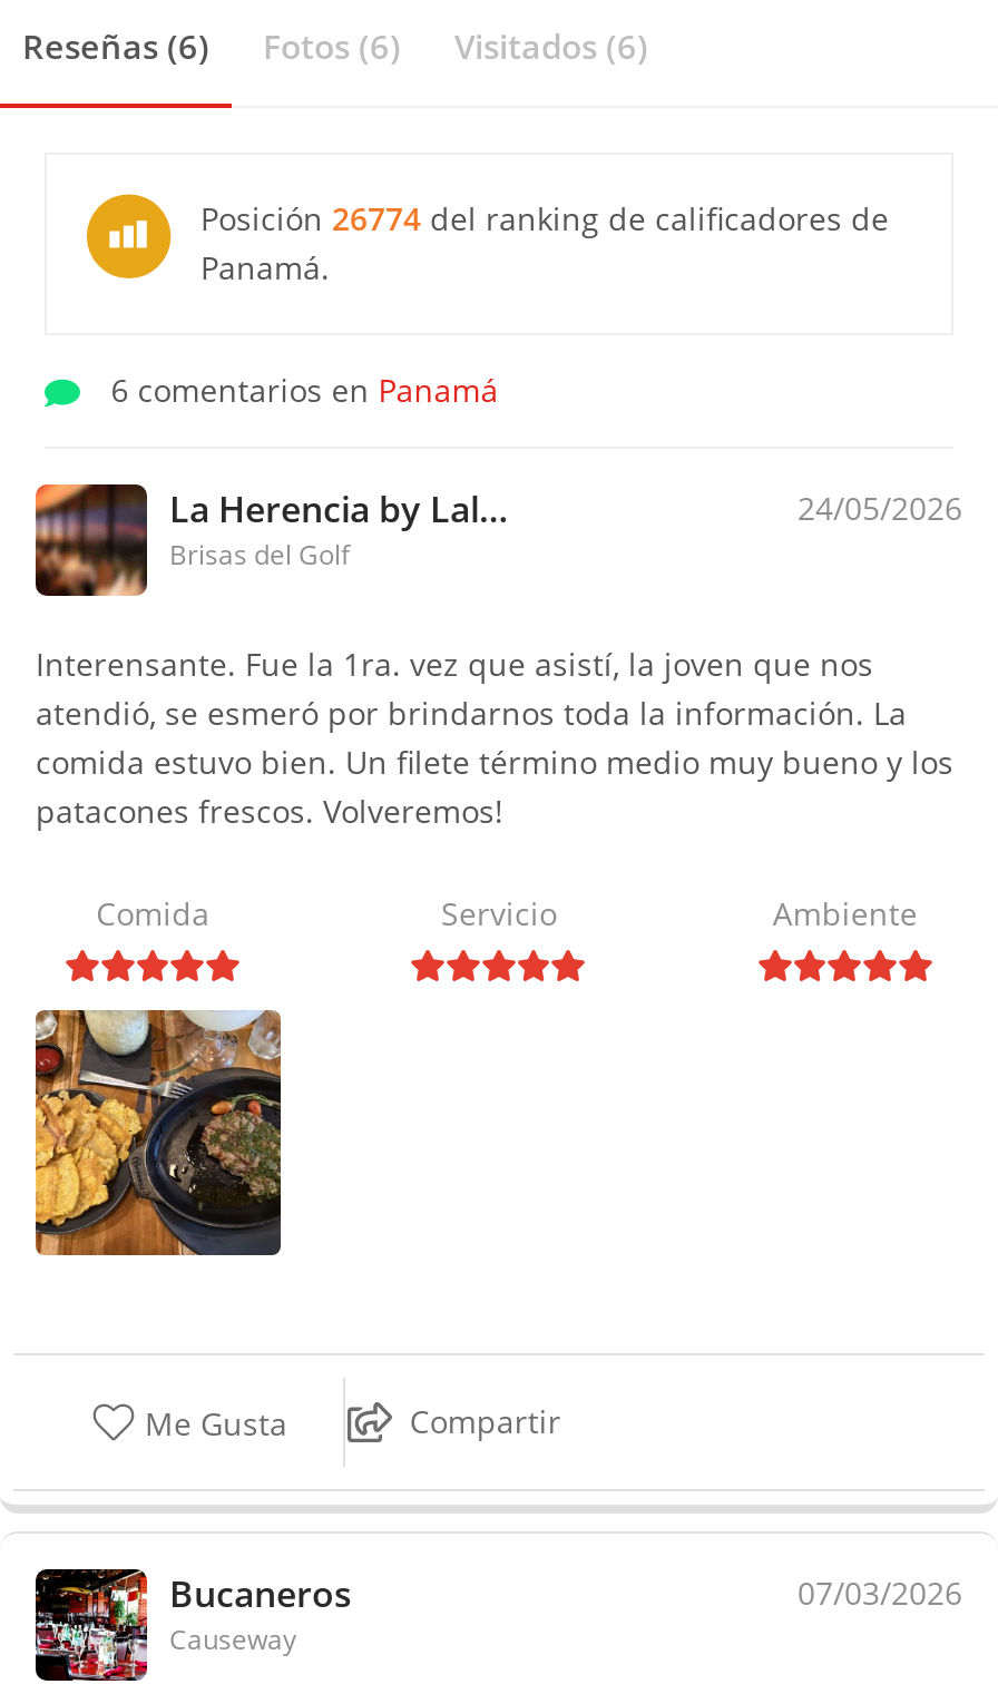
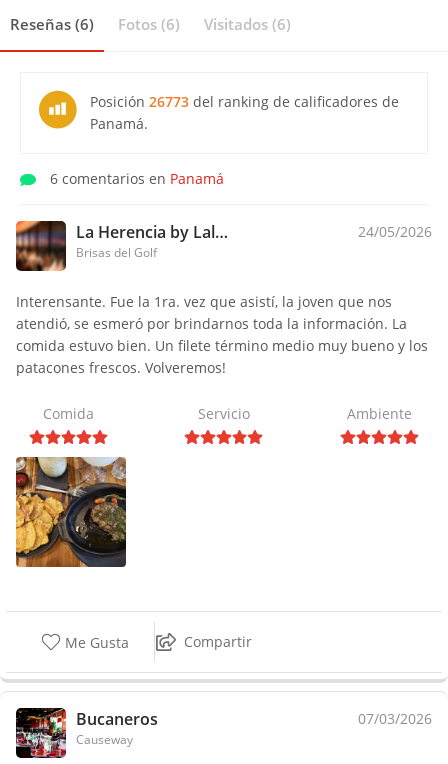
- Posición 26774 del ranking de calificadores de
+ Posición 26773 del ranking de calificadores de
